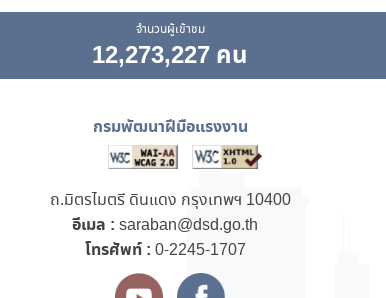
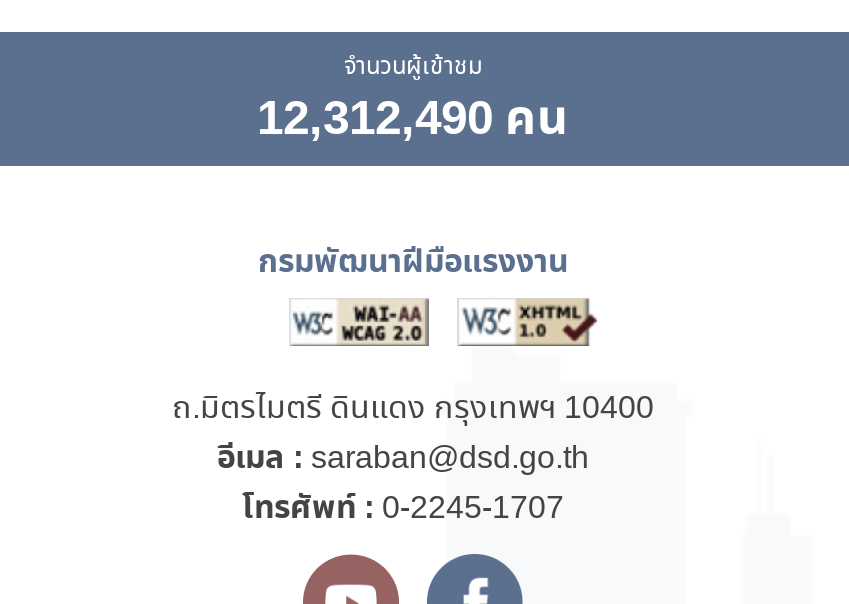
- 12,273,227 คน
+ 12,312,490 คน
